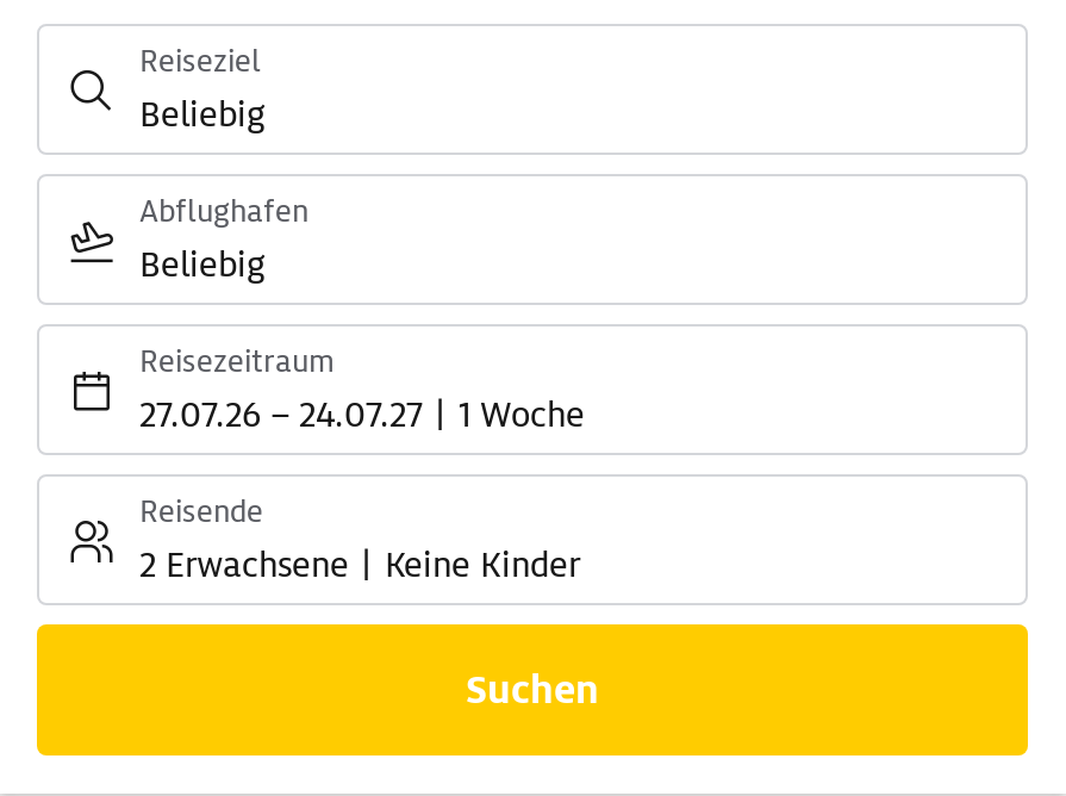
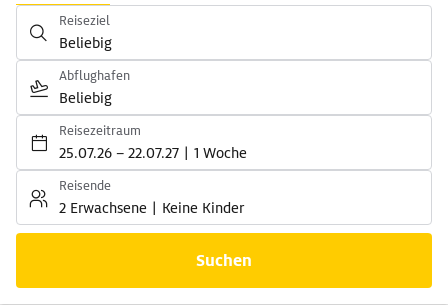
- 27.07.26 – 24.07.27 1 Woche
+ 25.07.26 – 22.07.27 1 Woche
